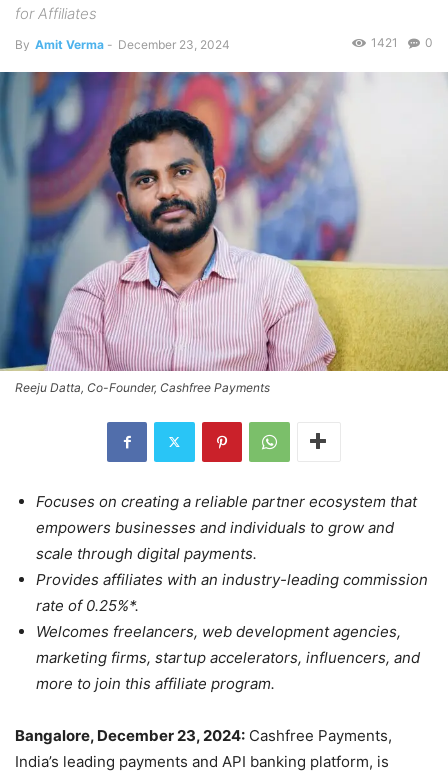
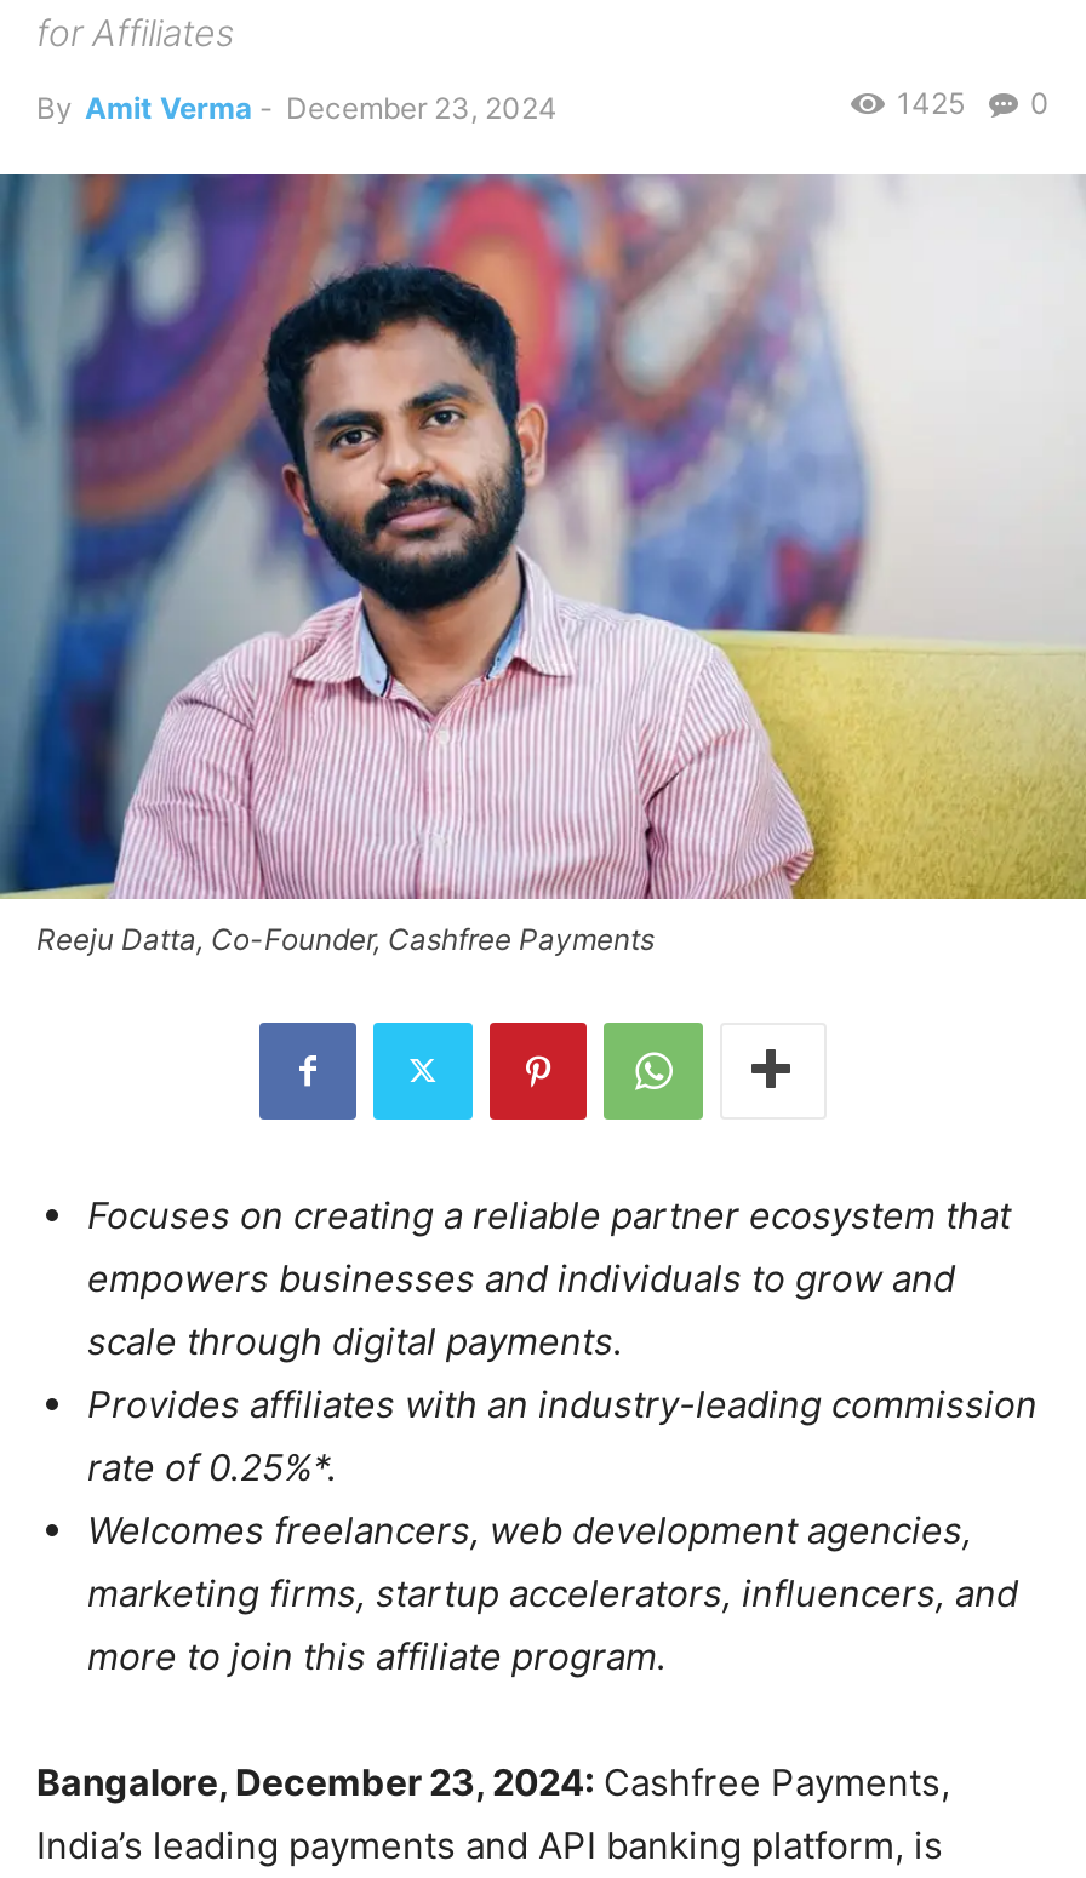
- 1421 0
+ 1425 0
